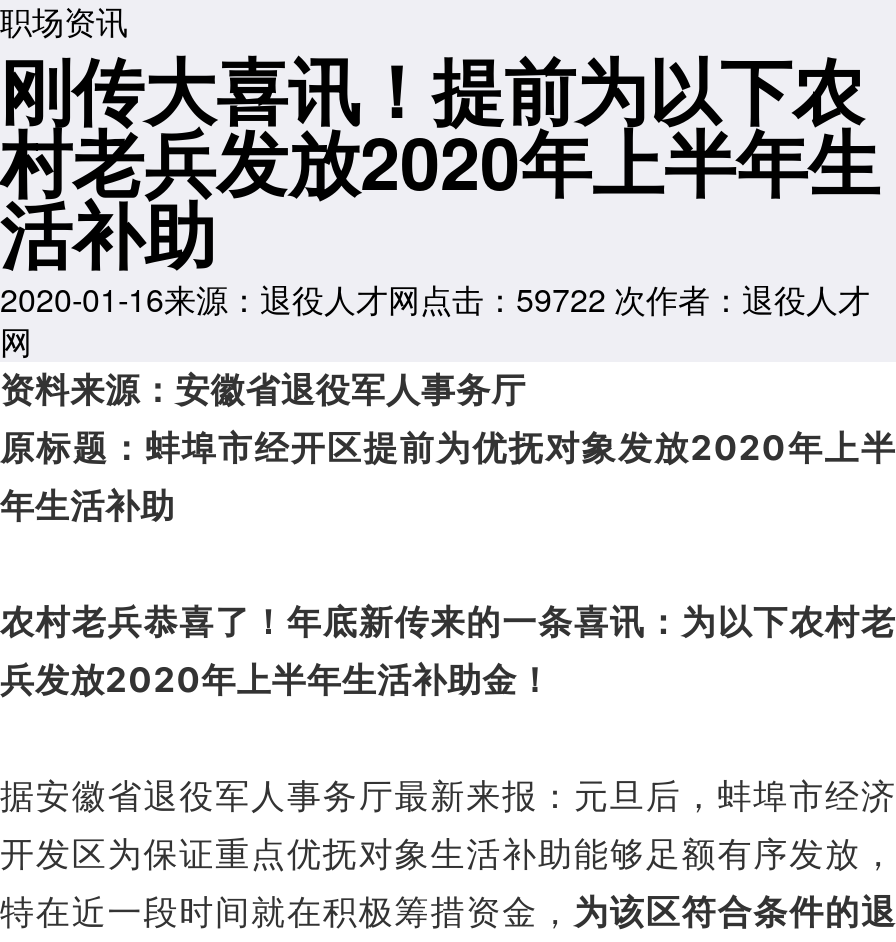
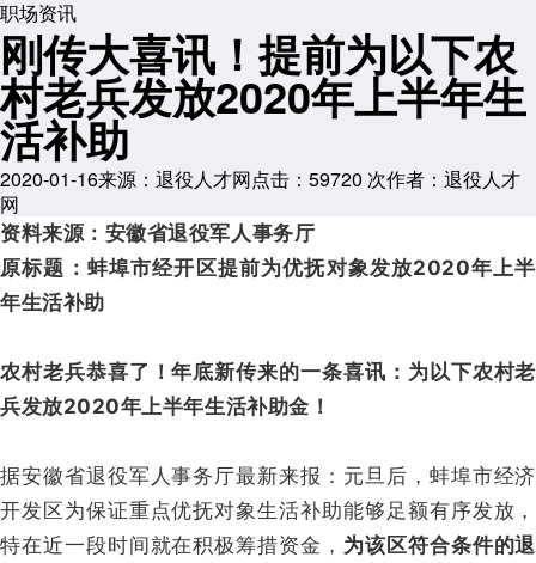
- 2020-01-16来源：退役人才网点击：59722次作者：退役人才
+ 2020-01-16来源：退役人才网点击：59720次作者：退役人才
